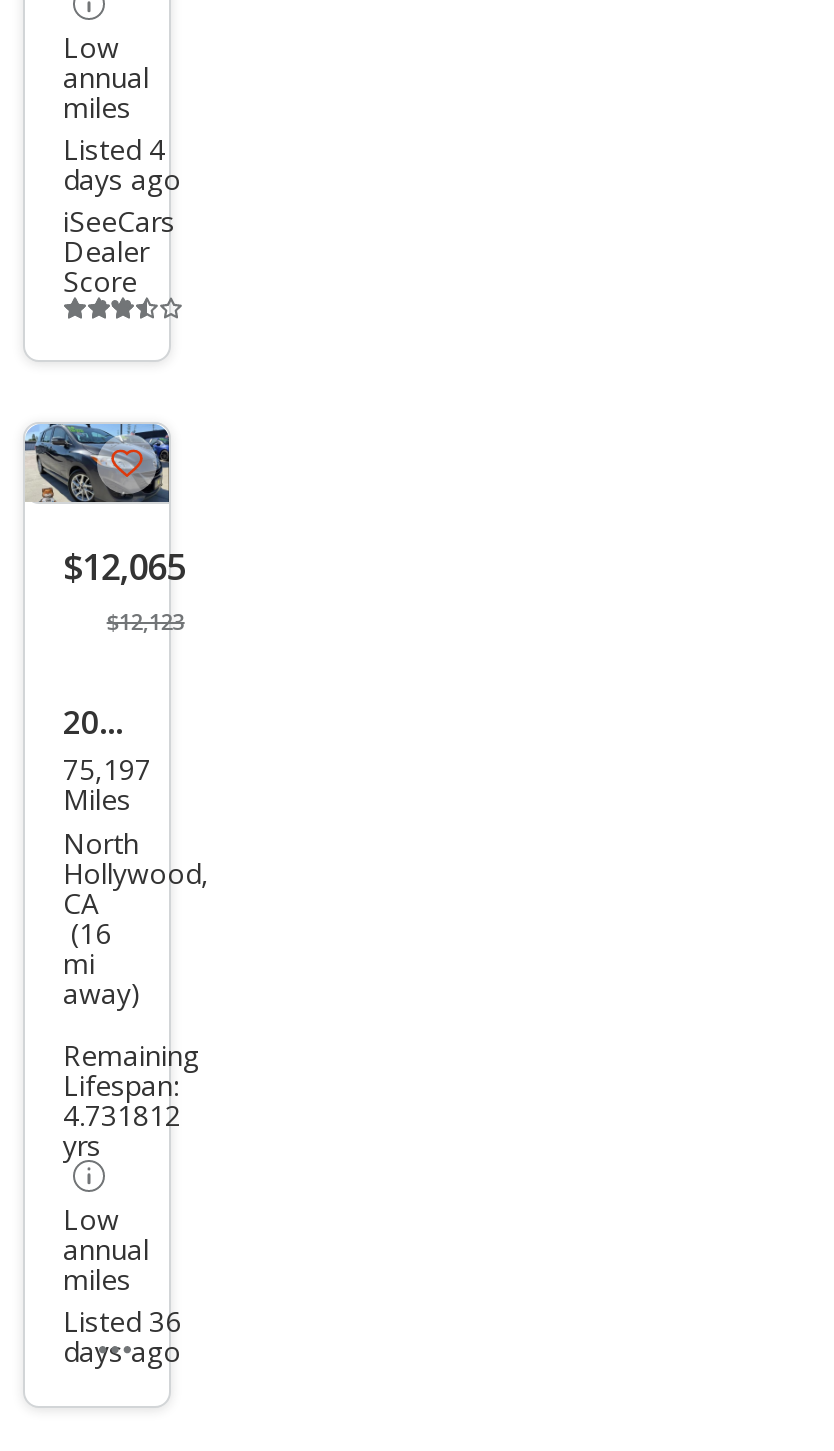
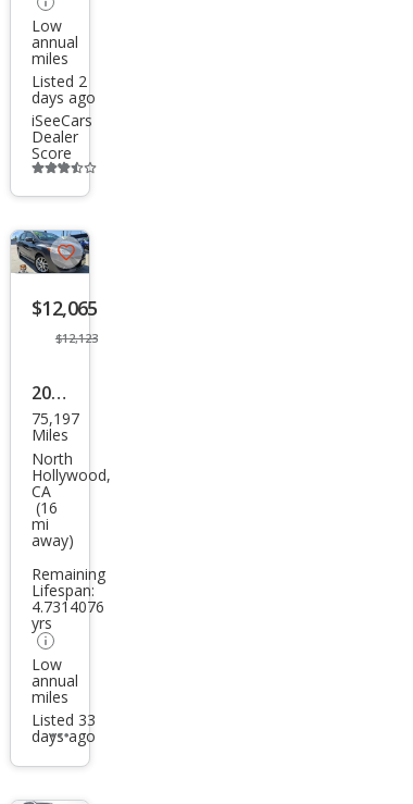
- Listed 4
+ Listed 2

- 4.731812
+ 4.7314076

- Listed 36
+ Listed 33
